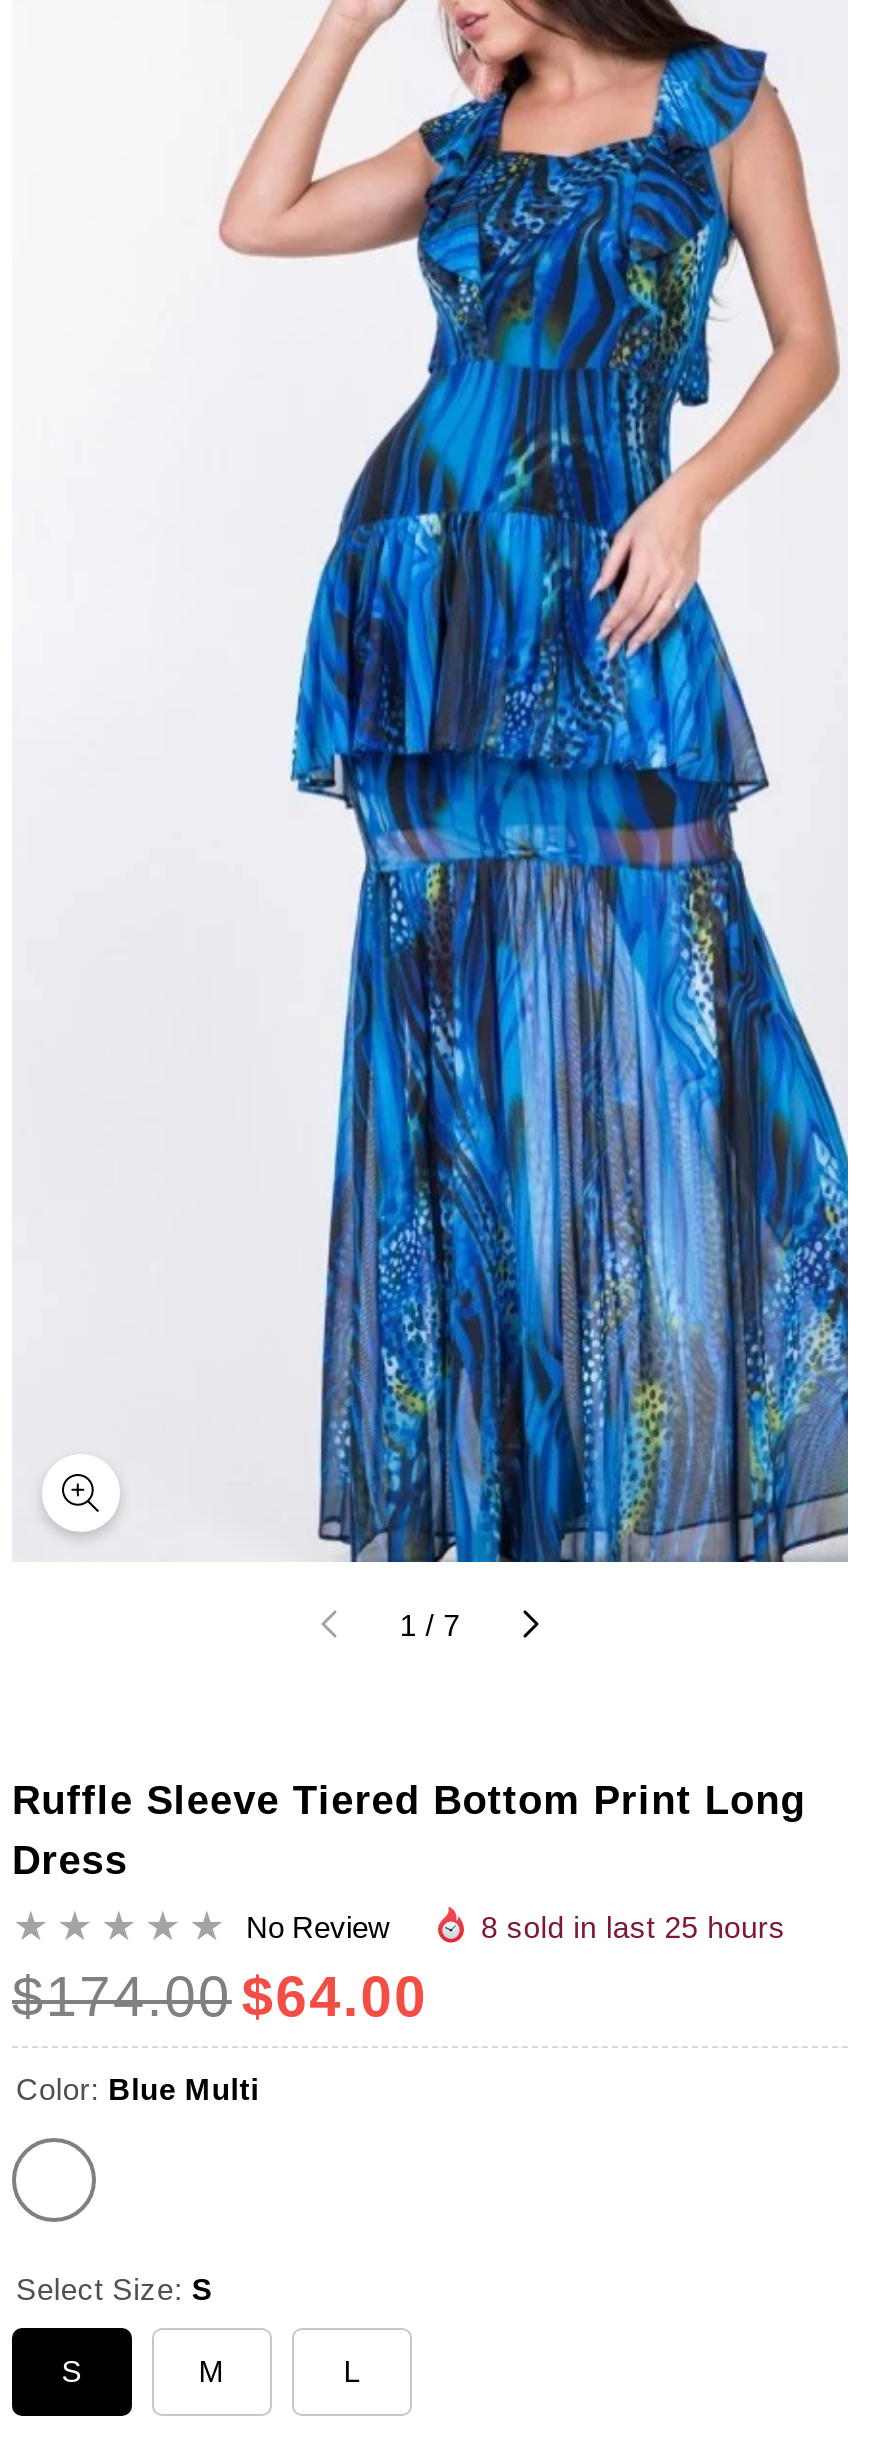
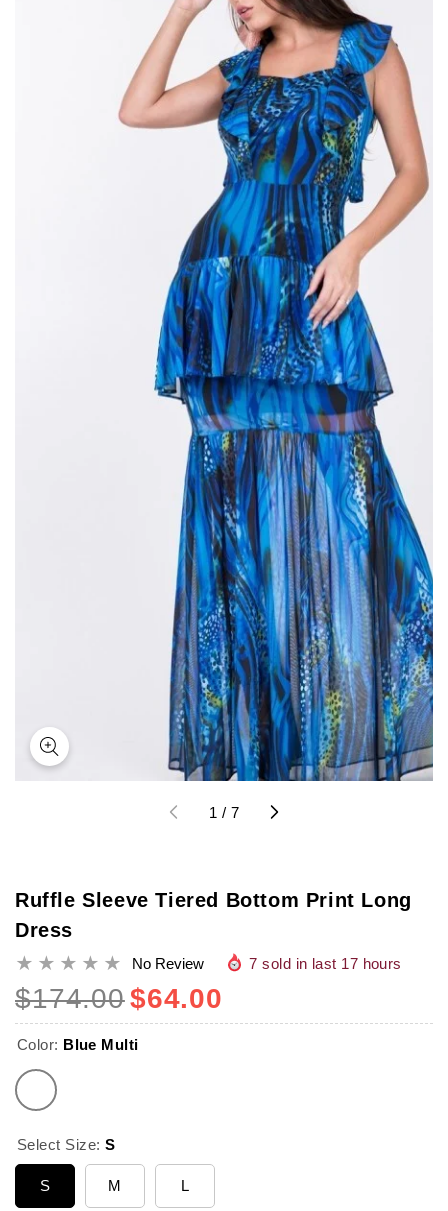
- 8 sold in last 25 hours
+ 7 sold in last 17 hours
